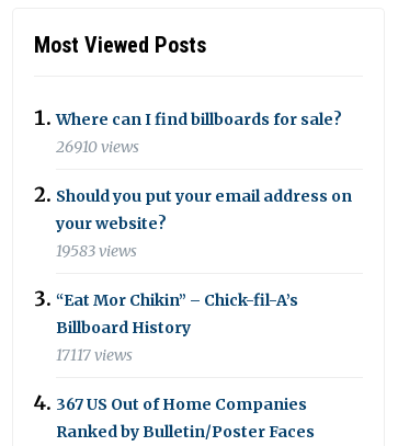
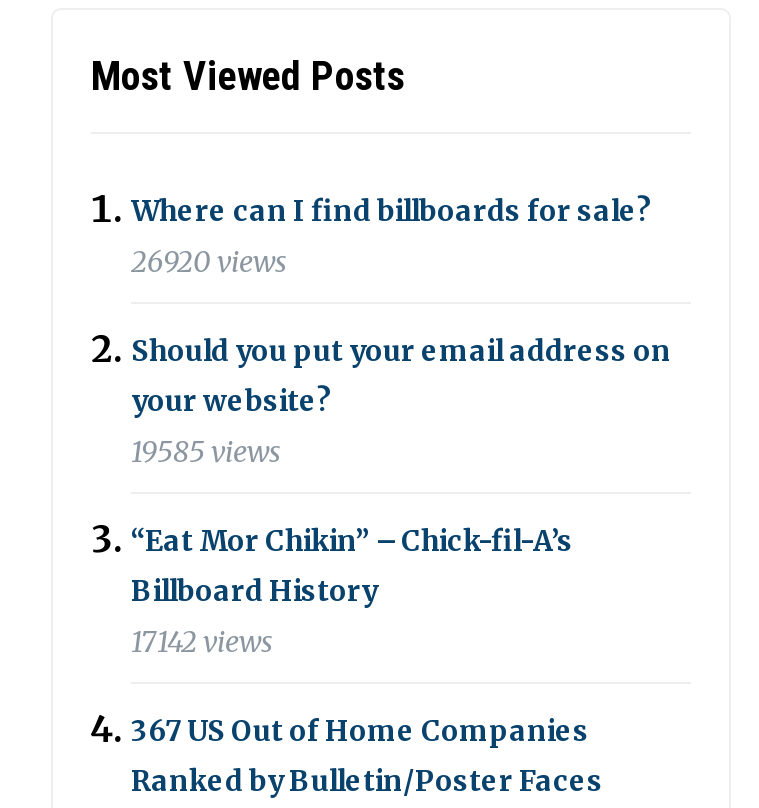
- 26910 views
+ 26920 views

- 19583 views
+ 19585 views

- 17117 views
+ 17142 views
